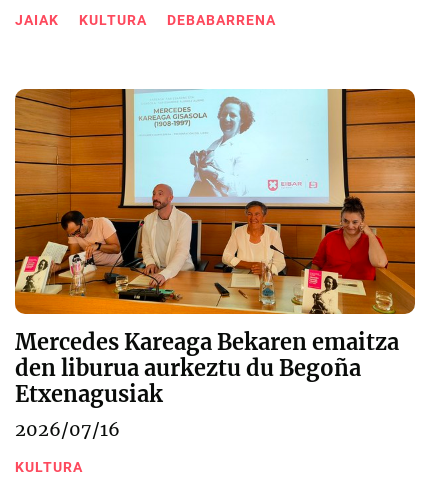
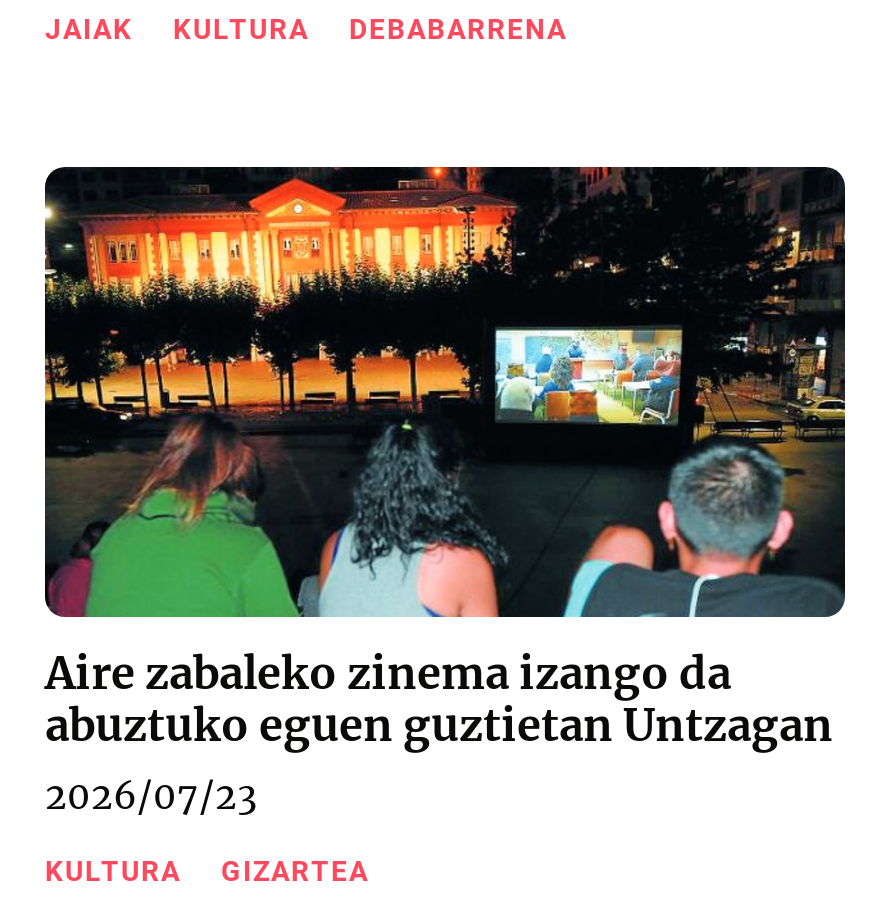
- [image]
- Mercedes Kareaga Bekaren emaitza
- den liburua aurkeztu du Begoña
- Etxenagusiak
- 2026/07/16
+ [image]
+ Aire zabaleko zinema izango da
+ abuztuko eguen guztietan Untzagan
+ 2026/07/23

+ GIZARTEA
